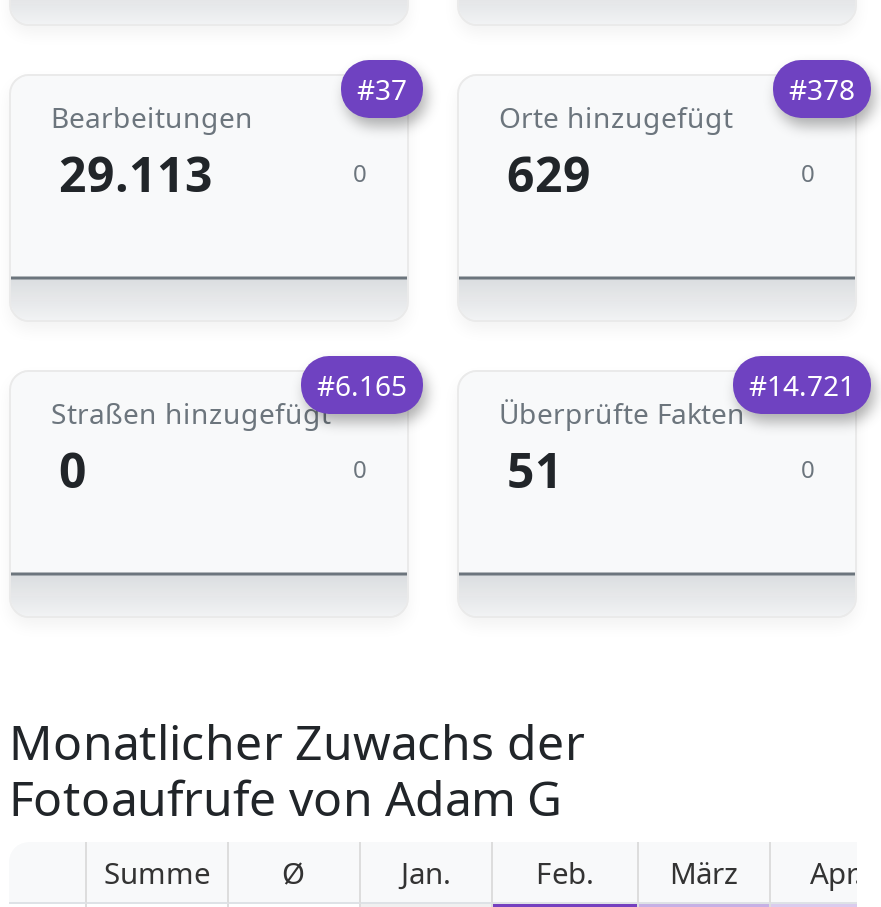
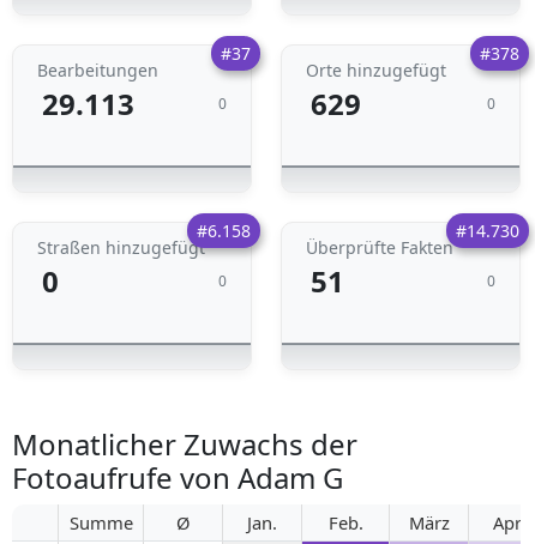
- #6.165
+ #6.158

- #14.721
+ #14.730
